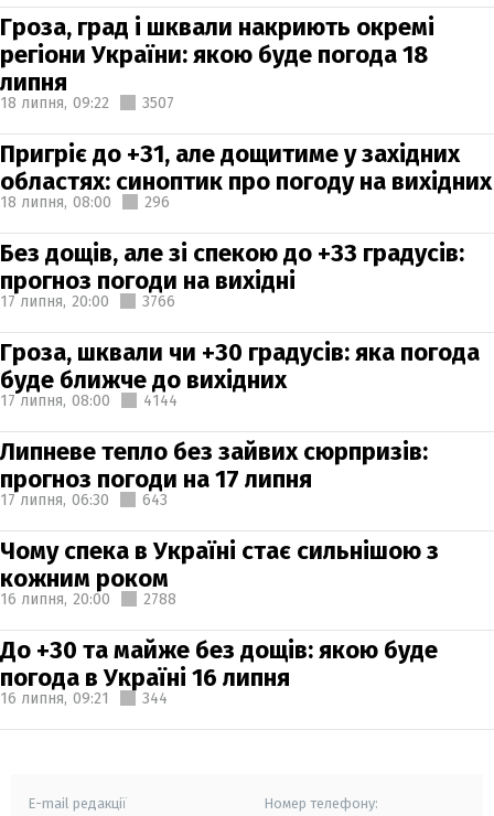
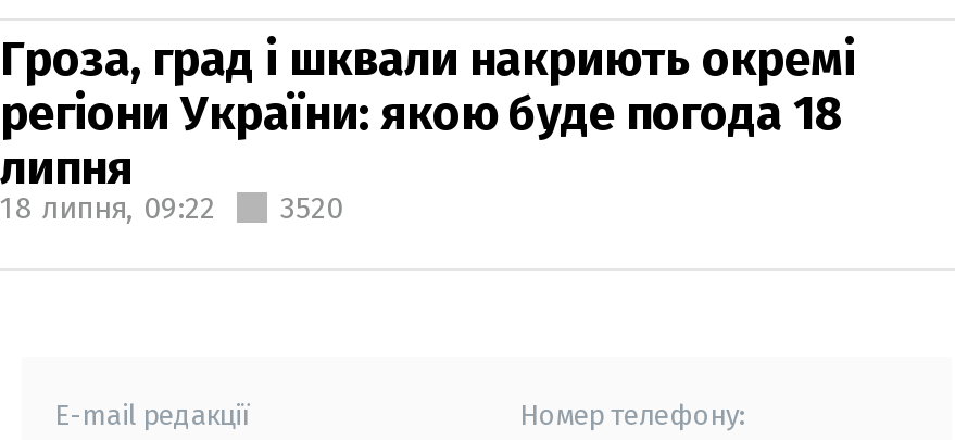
- 3507
- Пригріє до +31, але дощитиме у західних
- областях: синоптик про погоду на вихідних
- 18 липня, 08:00
- 296
- Без дощів, але зі спекою до +33 градусів:
- прогноз погоди на вихідні
- 17 липня, 20:00
- 3766
- Гроза, шквали чи +30 градусів: яка погода
- буде ближче до вихідних
- 17 липня, 08:00
- 4144
- Липневе тепло без зайвих сюрпризів:
- прогноз погоди на 17 липня
- 17 липня, 06:30
- 643
- Чому спека в Україні стає сильнішою з
- кожним роком
- 16 липня, 20:00
- 2788
- До +30 та майже без дощів: якою буде
- погода в Україні 16 липня
- 16 липня, 09:21
- 344
+ 3520
